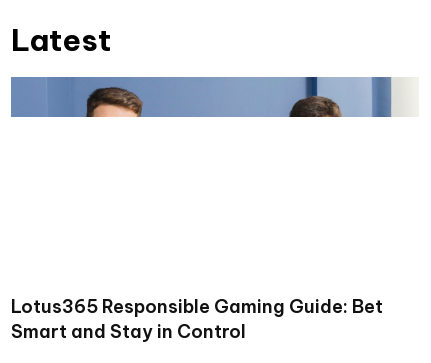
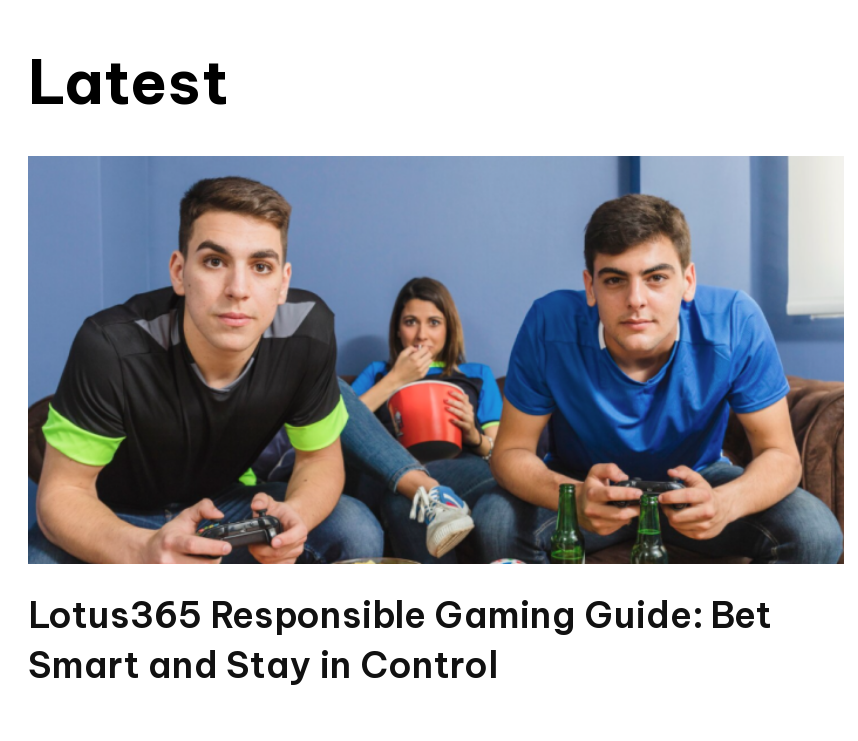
+ [image]
